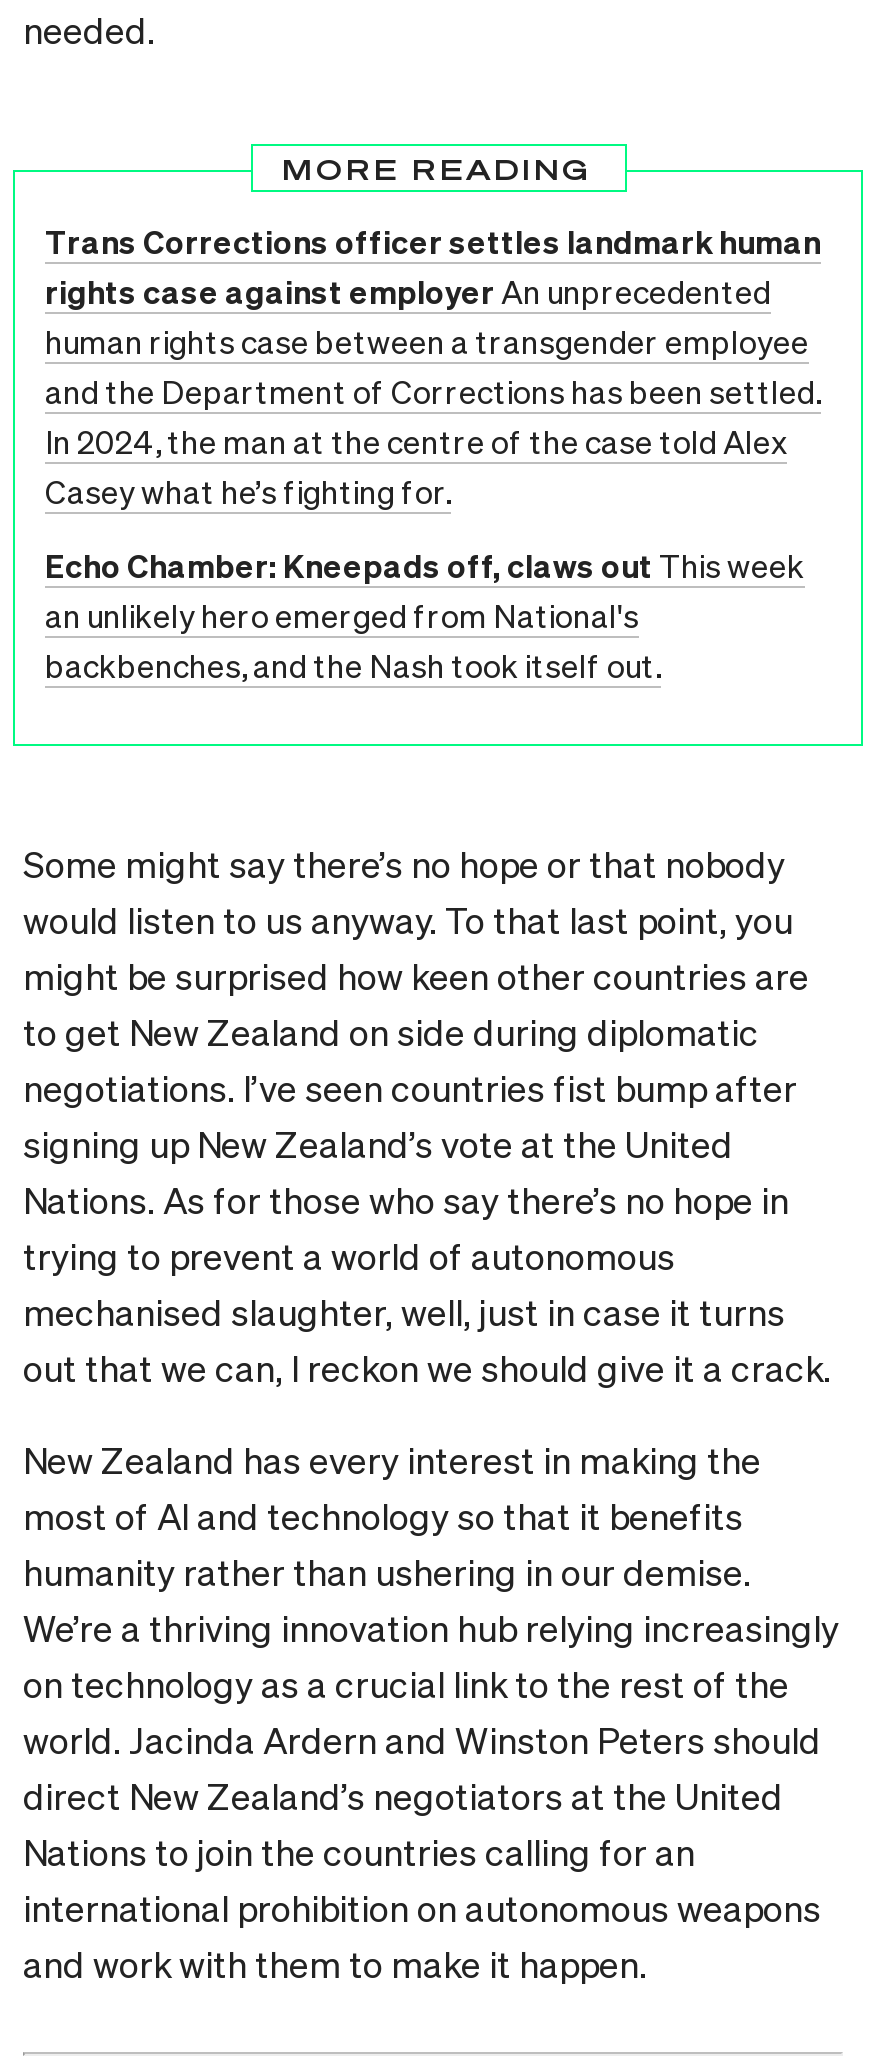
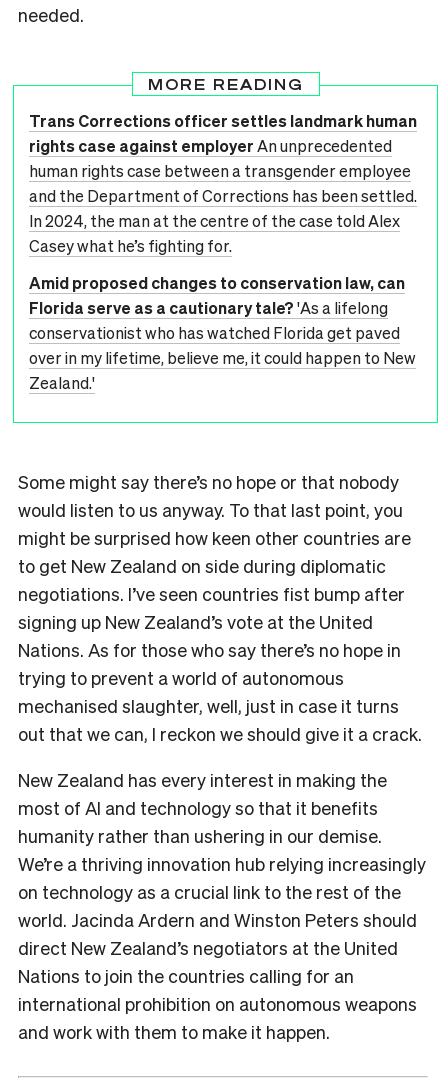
- Echo Chamber: Kneepads off, claws out This week
- an unlikely hero emerged from National's
- backbenches, and the Nash took itself out.
+ Amid proposed changes to conservation law, can
+ Florida serve as a cautionary tale? 'As a lifelong
+ conservationist who has watched Florida get paved
+ over in my lifetime, believe me, it could happen to New
+ Zealand.'
